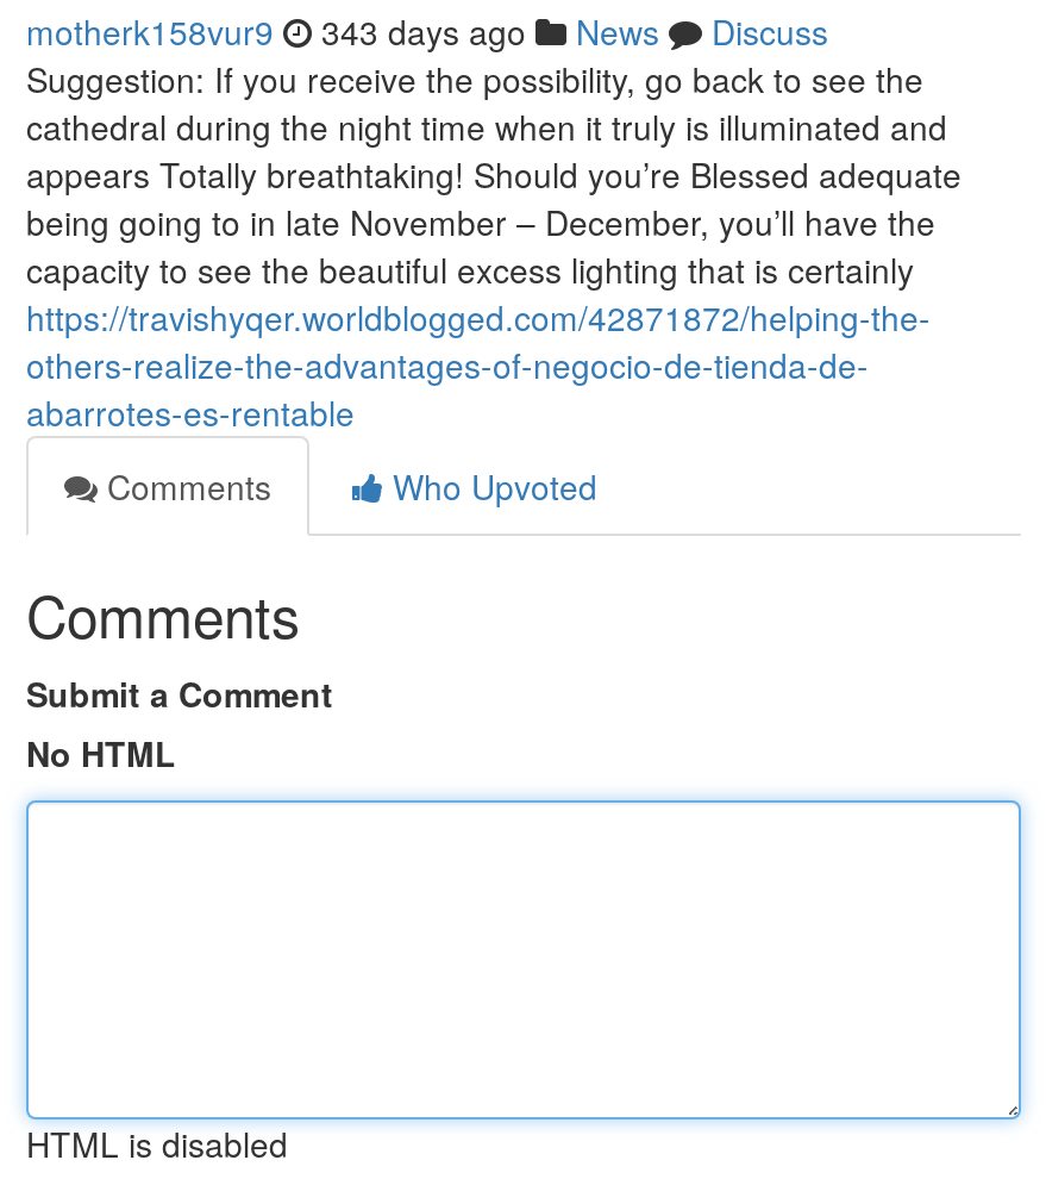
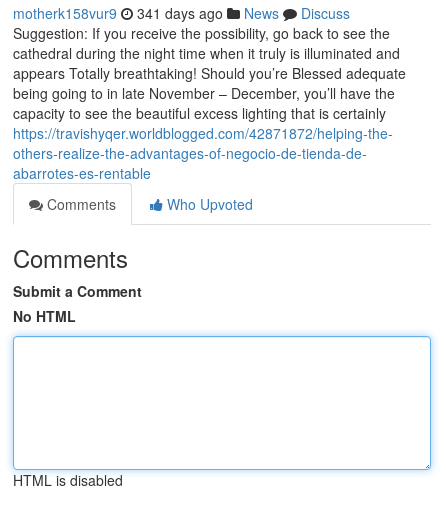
- motherk158vur9 343 days ago News Discuss
+ motherk158vur9 341 days ago News Discuss
